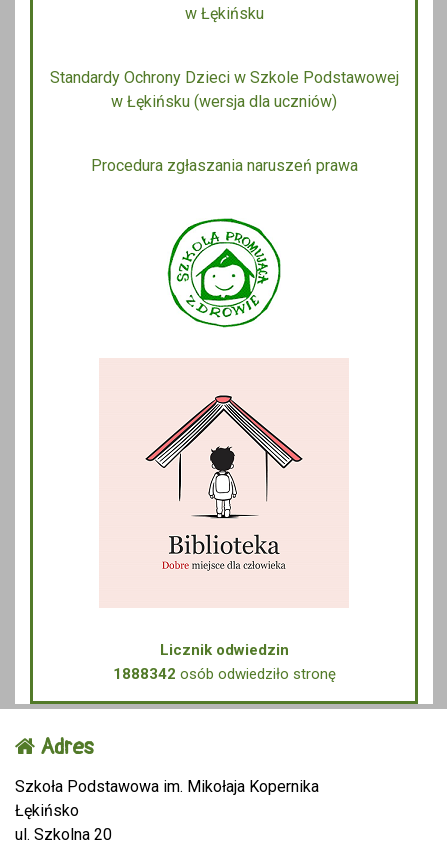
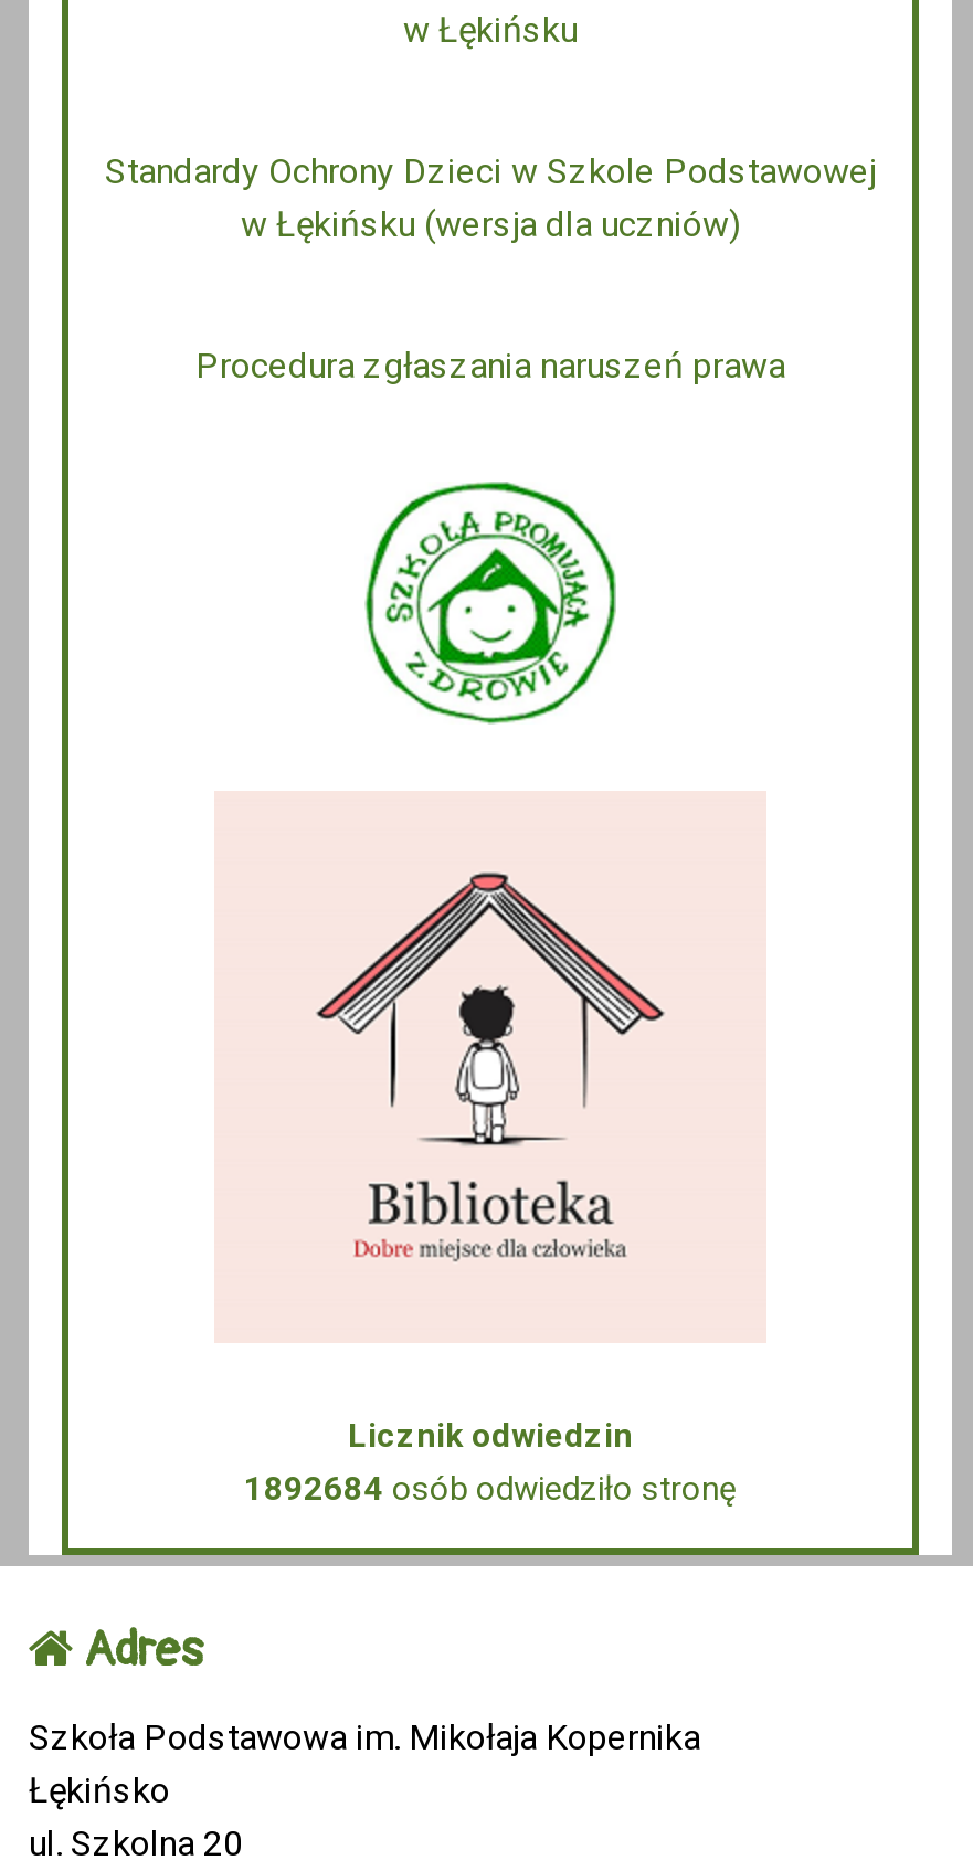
- 1888342 osób odwiedziło stronę
+ 1892684 osób odwiedziło stronę
